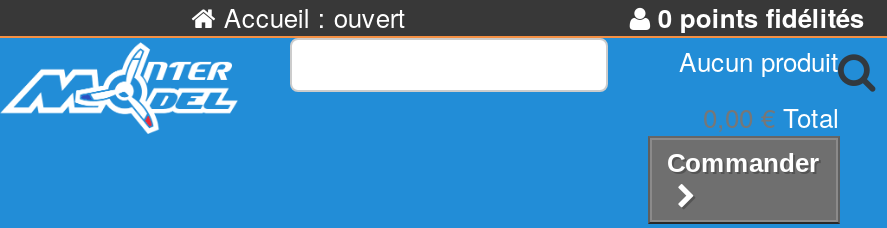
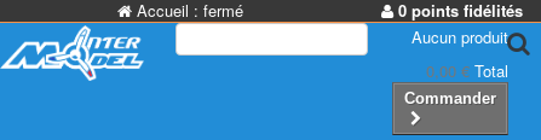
- Accueil : ouvert
+ Accueil : fermé
